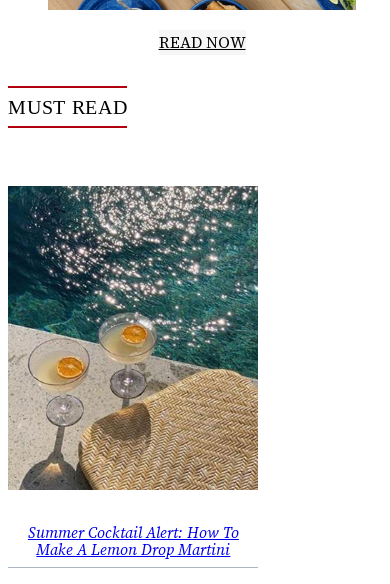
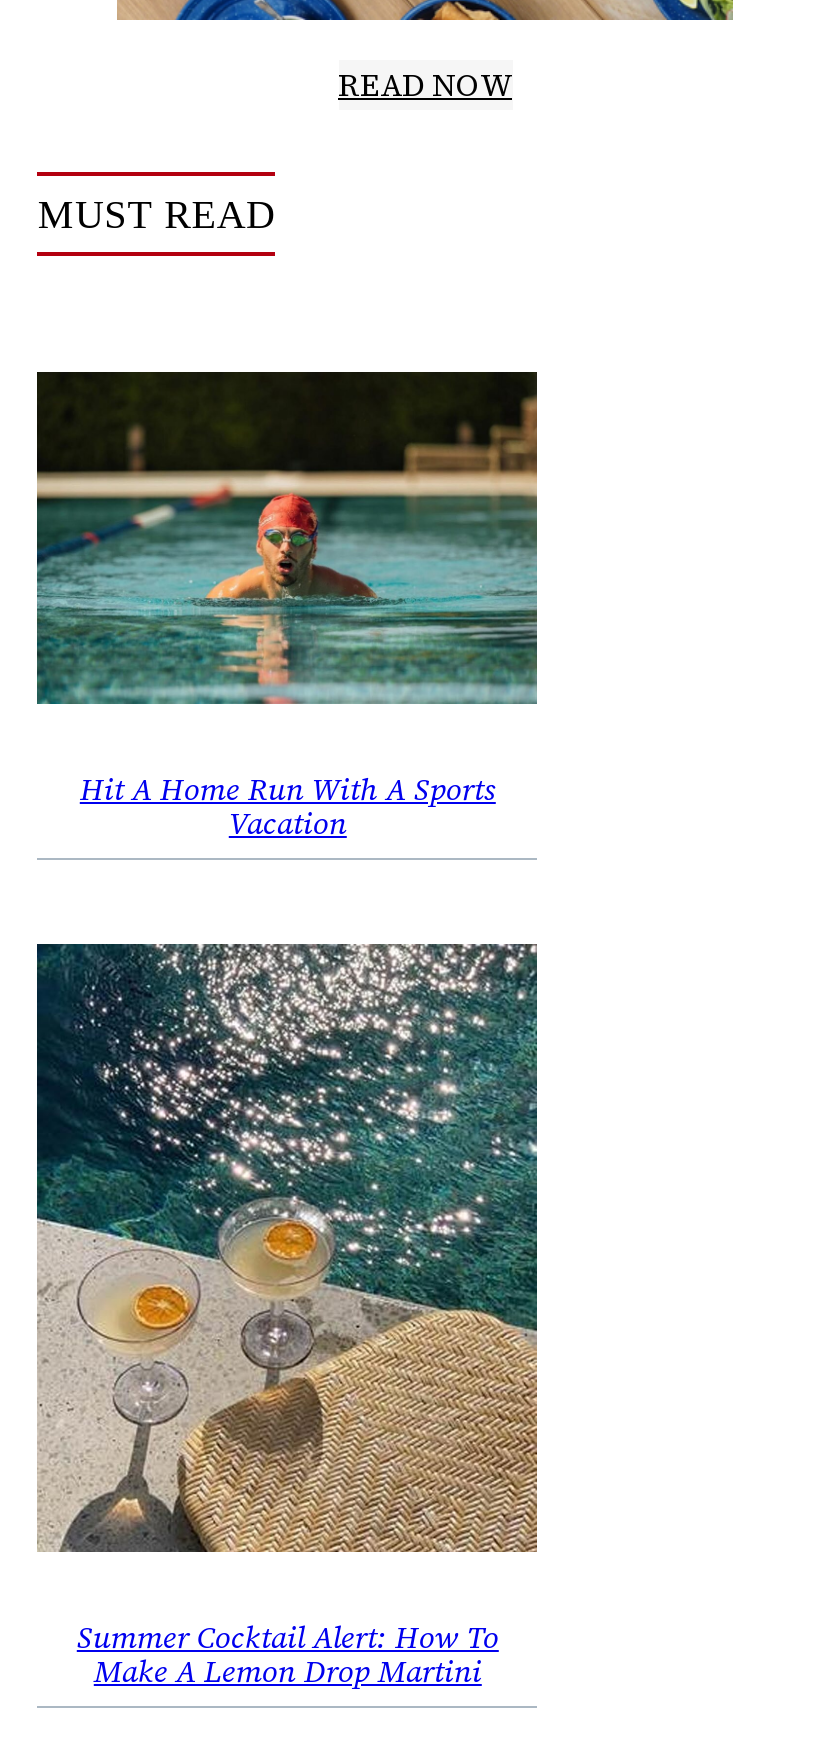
+ [image]
+ Hit A Home Run With A Sports
+ Vacation
